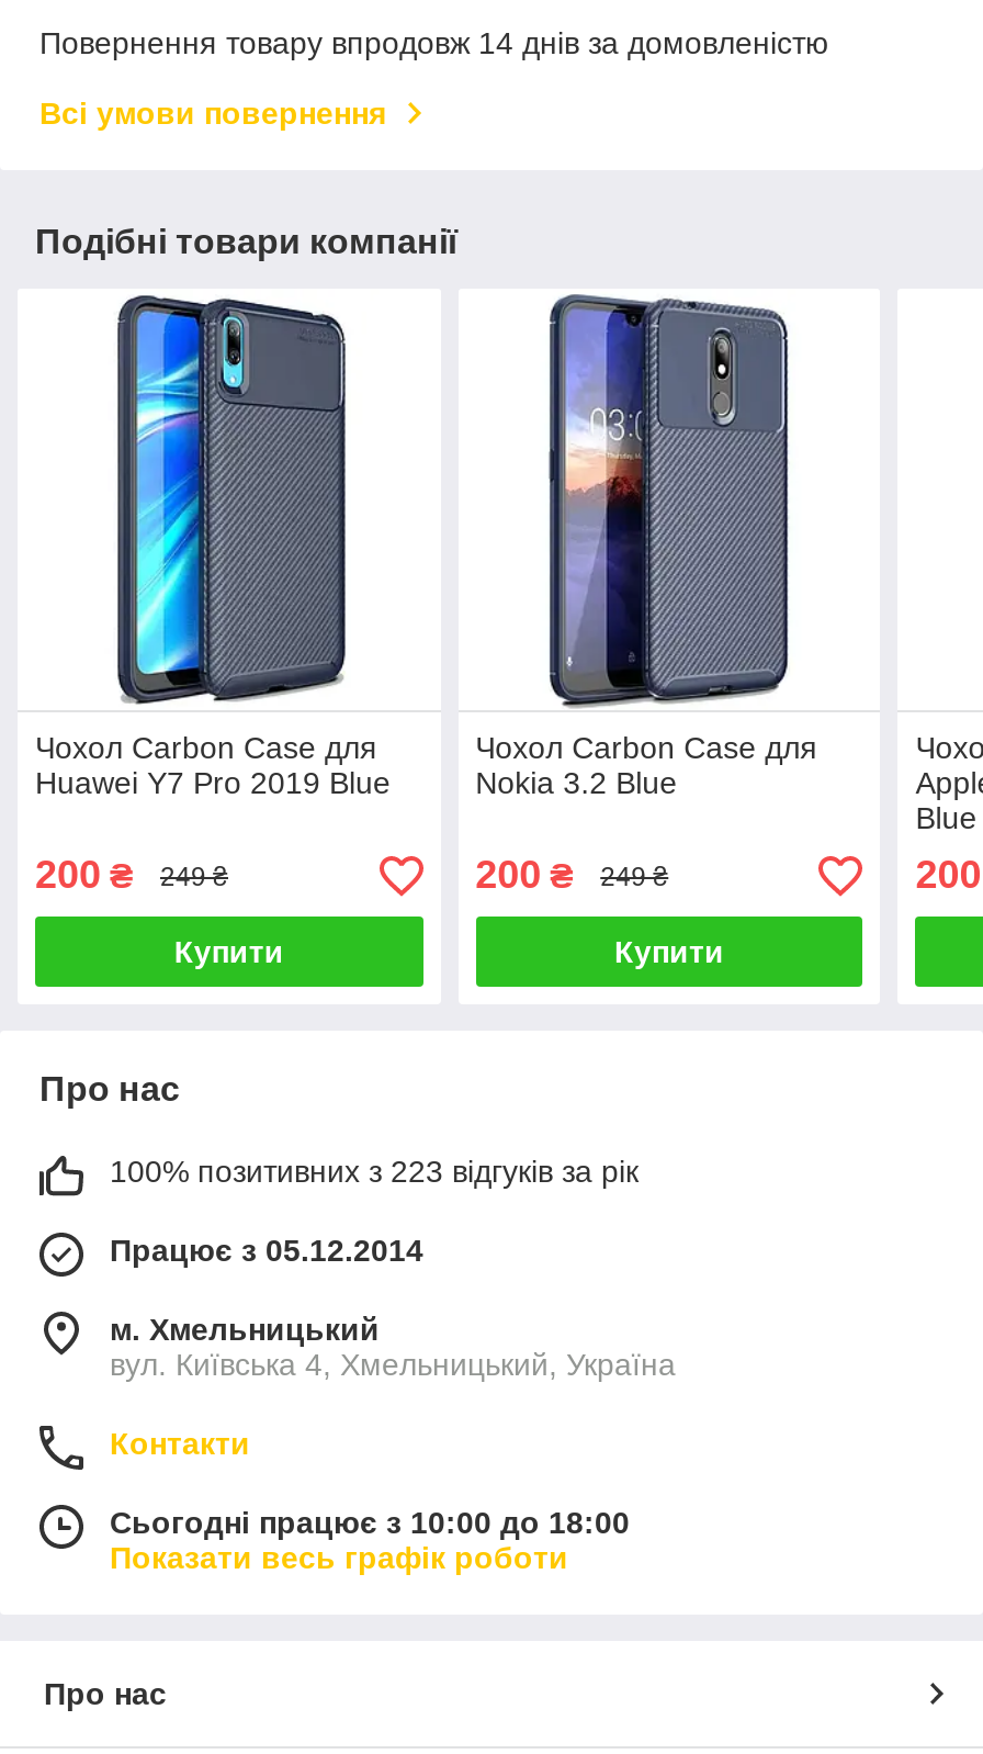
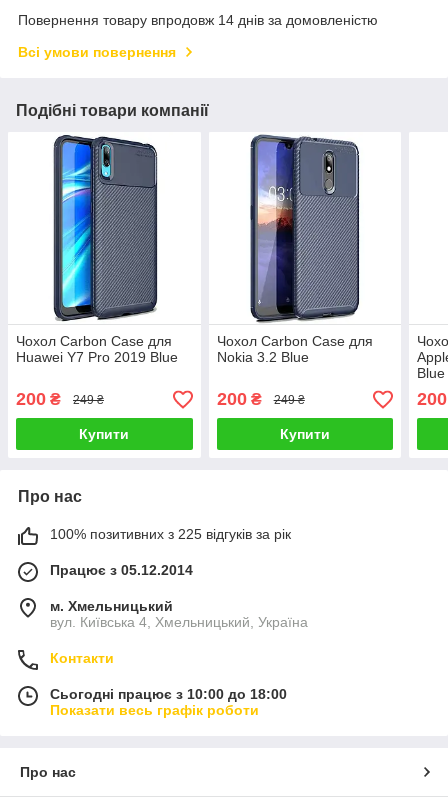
- 100% позитивних з 223 відгуків за рік
+ 100% позитивних з 225 відгуків за рік
